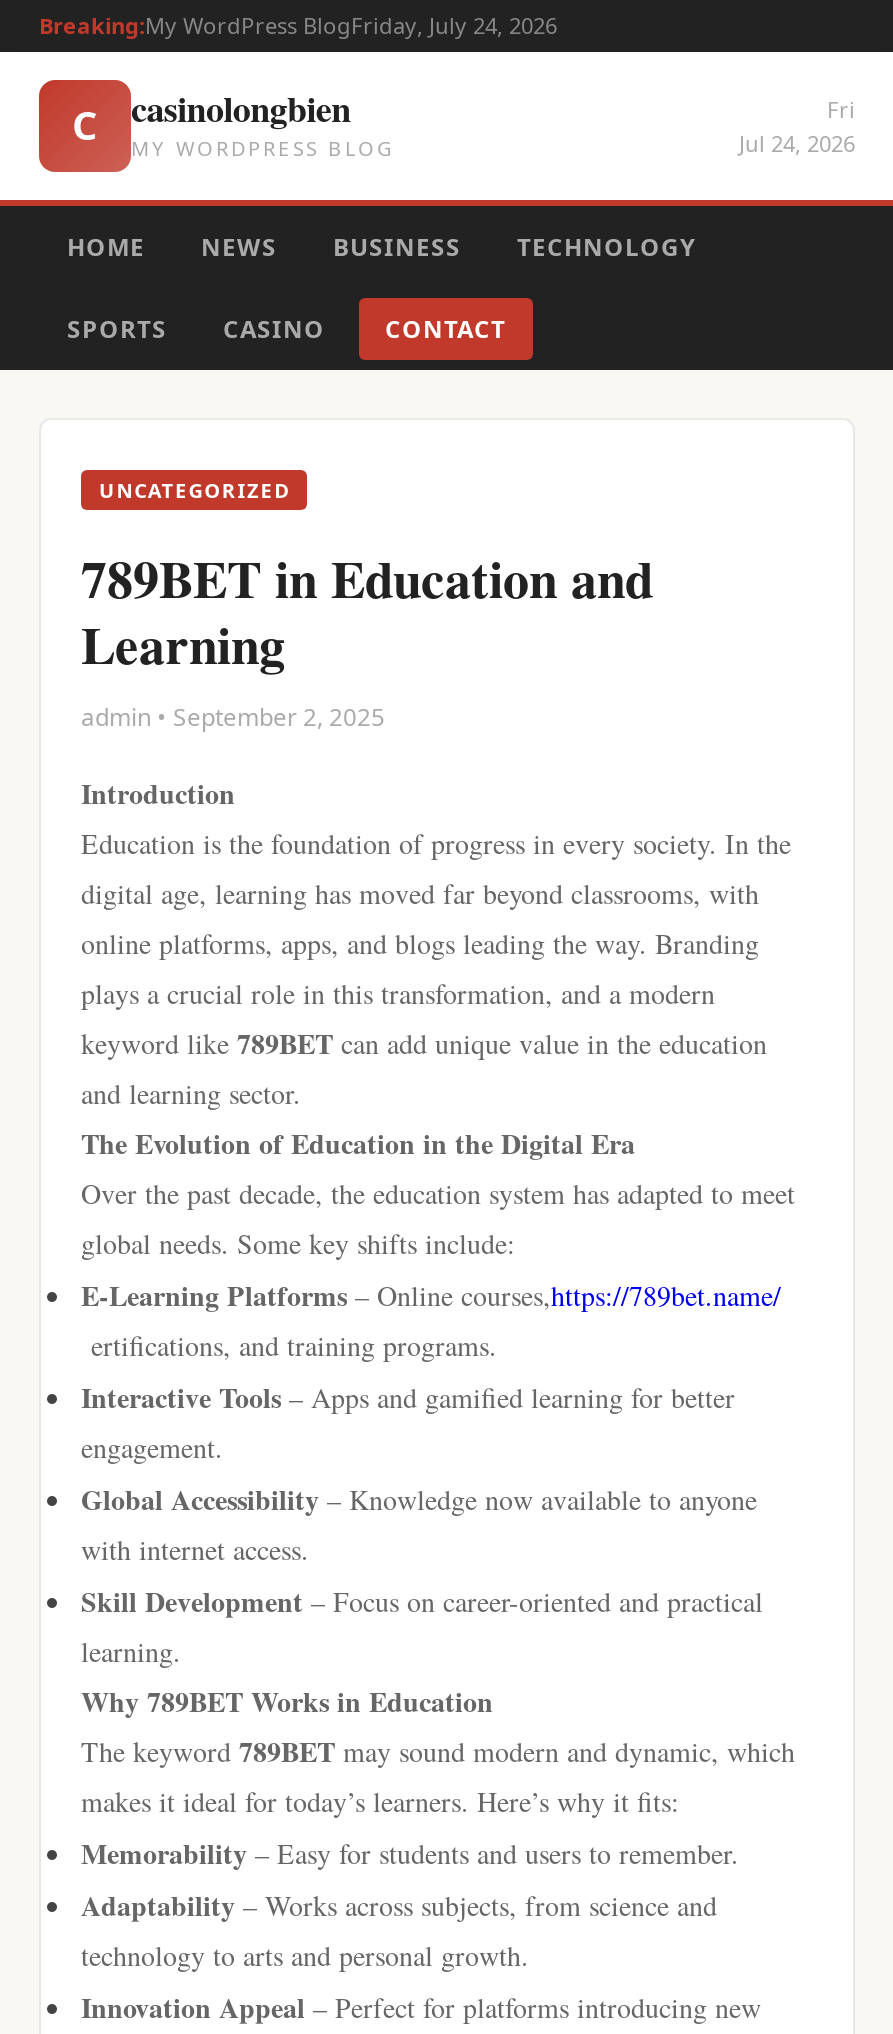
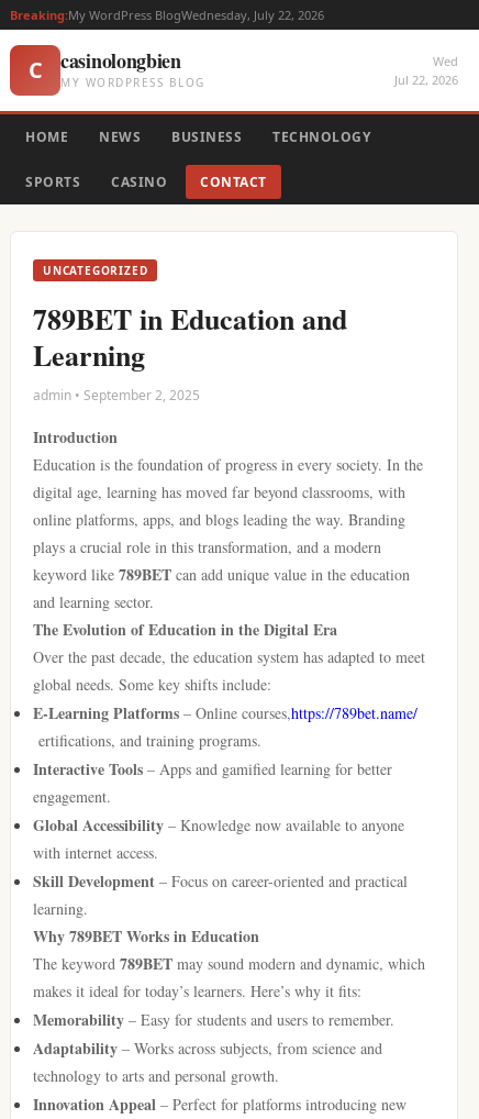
- Breaking:My WordPress BlogFriday, July 24, 2026
+ Breaking:My WordPress BlogWednesday, July 22, 2026

- Fri
- Jul 24, 2026
+ Wed
+ Jul 22, 2026
